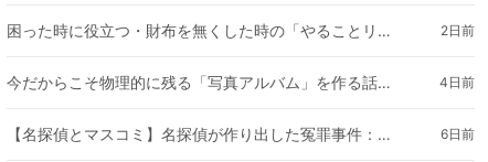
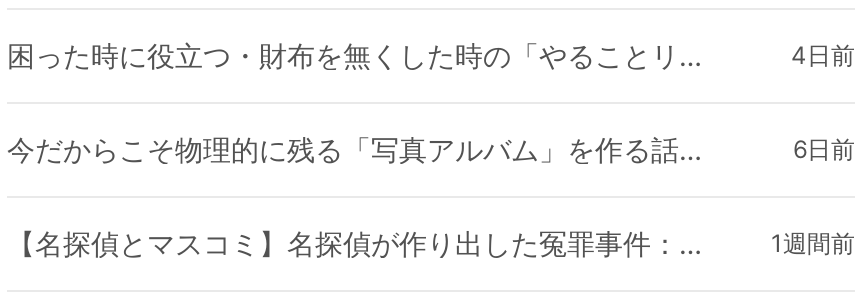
- 2日前
+ 4日前

- 4日前
+ 6日前

- 6日前
+ 1週間前
